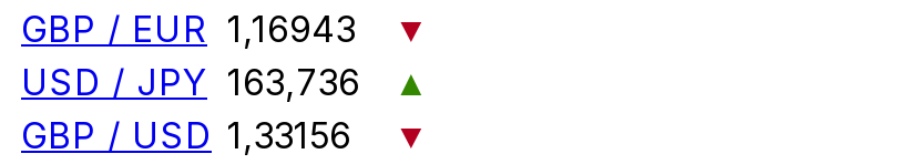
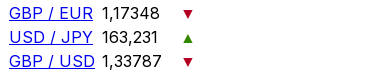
- GBP / EUR 1,16943
+ GBP / EUR 1,17348

- USD / JPY 163,736
+ USD / JPY 163,231

- GBP / USD 1,33156
+ GBP / USD 1,33787
